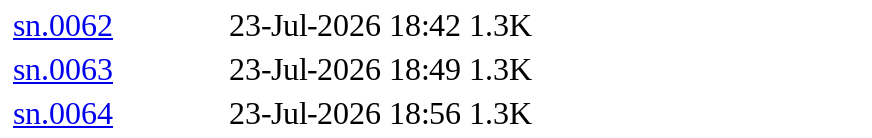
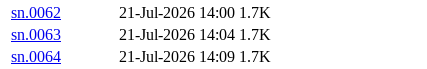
- 23-Jul-2026 18:42 1.3K
+ 21-Jul-2026 14:00 1.7K

- 23-Jul-2026 18:49 1.3K
+ 21-Jul-2026 14:04 1.7K

- 23-Jul-2026 18:56 1.3K
+ 21-Jul-2026 14:09 1.7K
